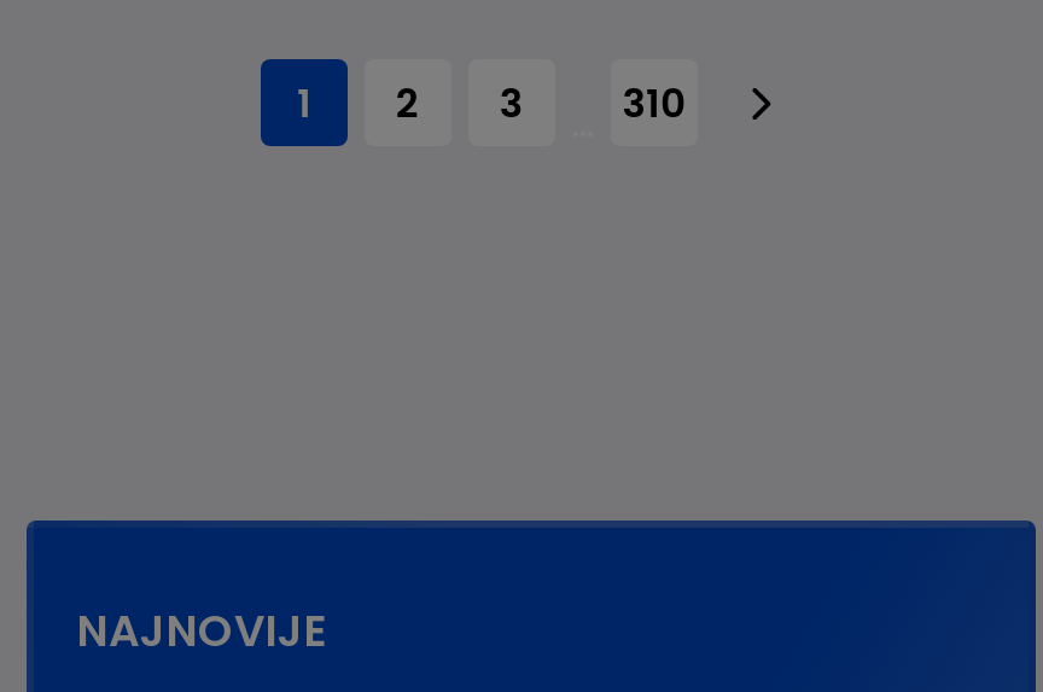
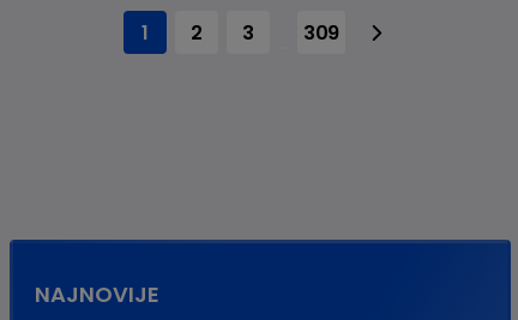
- 1 2 3 ... 310
+ 1 2 3 ... 309
